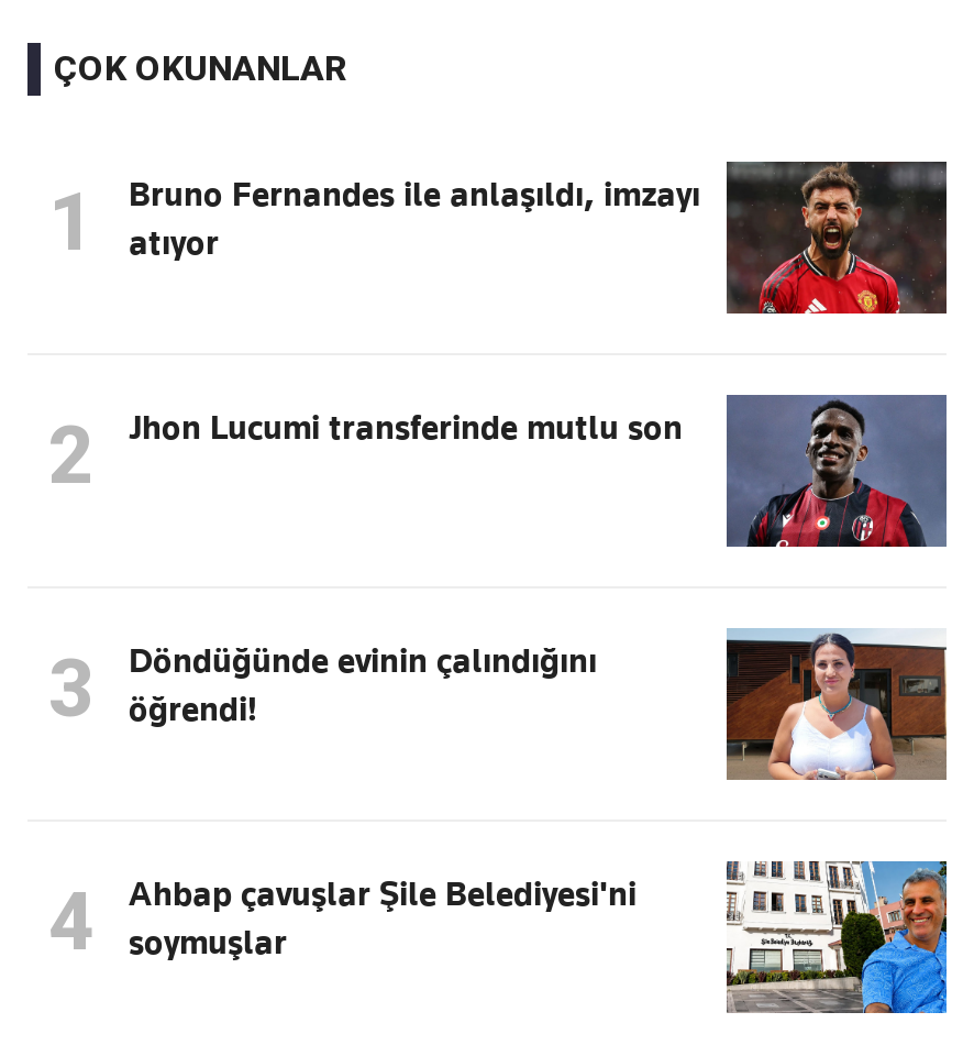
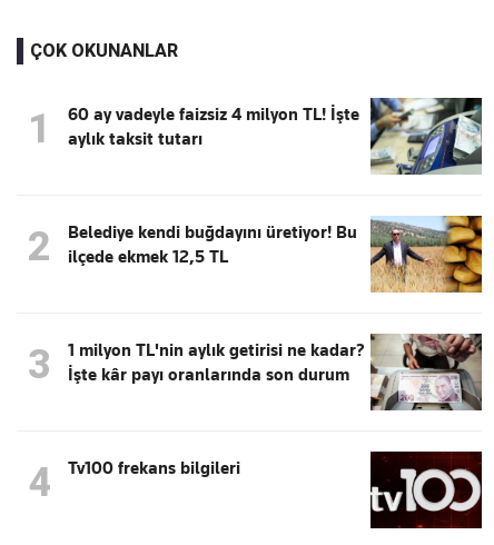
- [image]
- Bruno Fernandes ile anlaşıldı, imzayı
- atıyor
+ [image]
+ 60 ay vadeyle faizsiz 4 milyon TL! İşte
+ aylık taksit tutarı

- [image]
- Jhon Lucumi transferinde mutlu son
+ [image]
+ Belediye kendi buğdayını üretiyor! Bu
+ ilçede ekmek 12,5 TL

- [image]
+ [image]

- Döndüğünde evinin çalındığını
- öğrendi!
+ 1 milyon TL'nin aylık getirisi ne kadar?
+ İşte kâr payı oranlarında son durum

- [image]
+ [image]

- Ahbap çavuşlar Şile Belediyesi'ni
- soymuşlar
+ Tv100 frekans bilgileri
